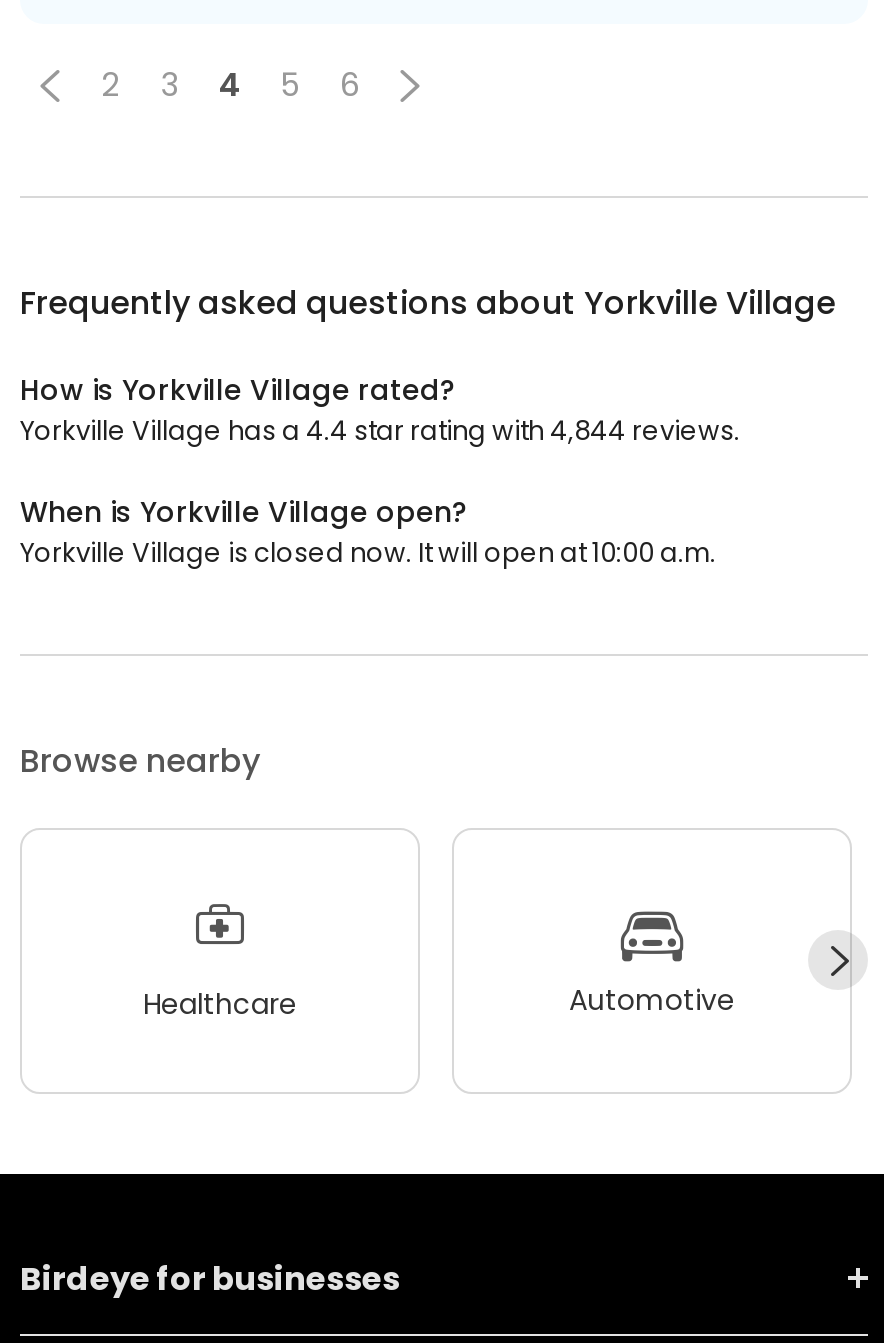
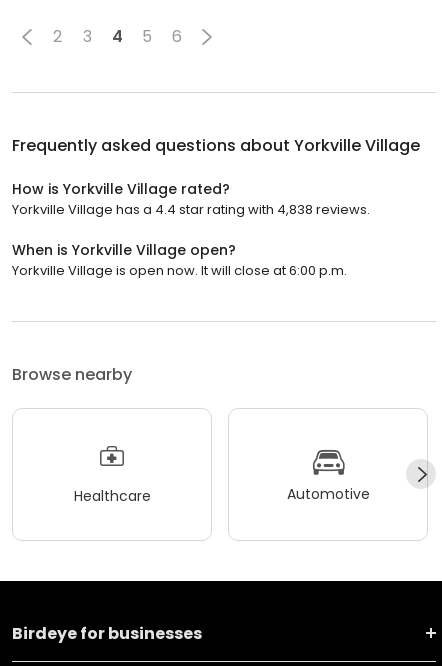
- Yorkville Village has a 4.4 star rating with 4,844 reviews.
+ Yorkville Village has a 4.4 star rating with 4,838 reviews.

- Yorkville Village is closed now. It will open at 10:00 a.m.
+ Yorkville Village is open now. It will close at 6:00 p.m.
